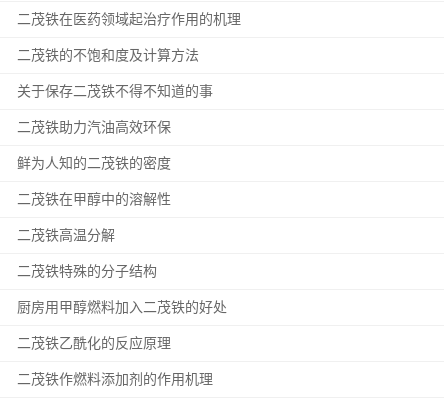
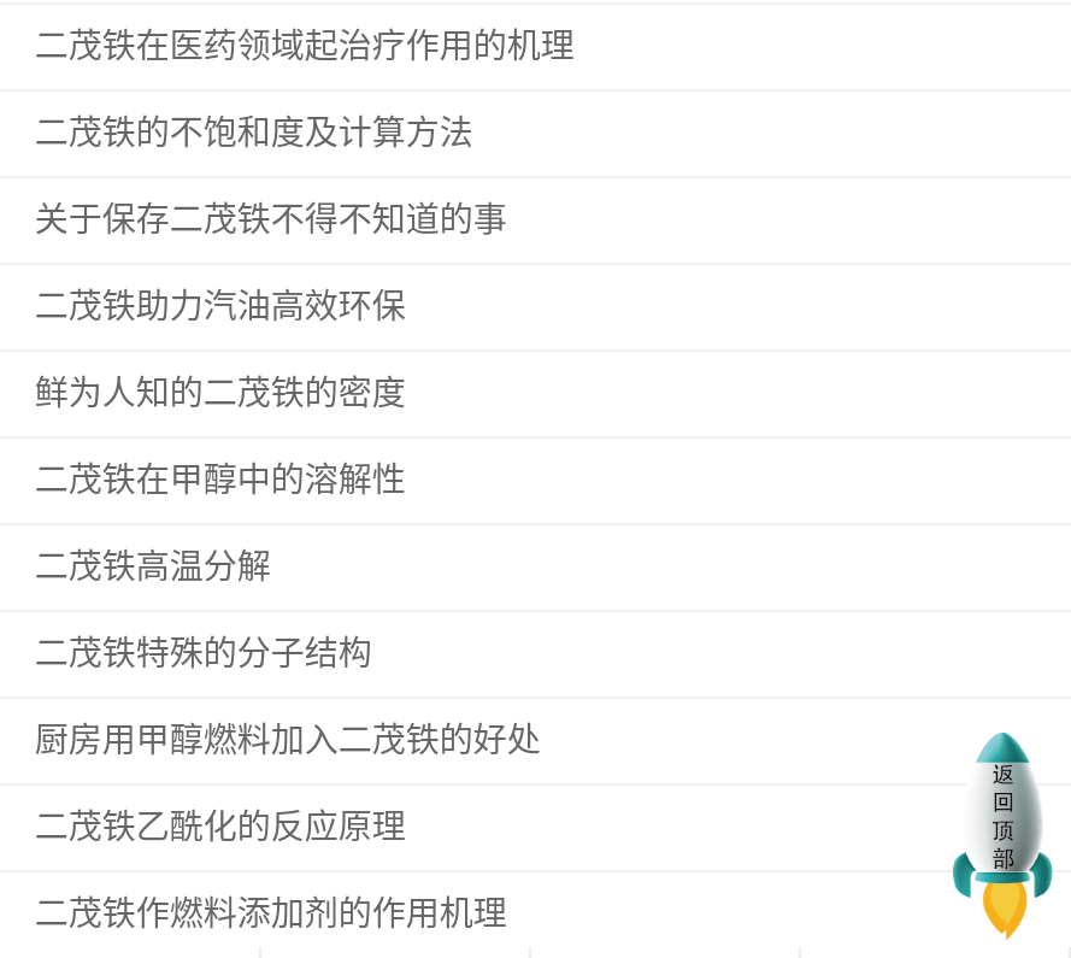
+ [image]
